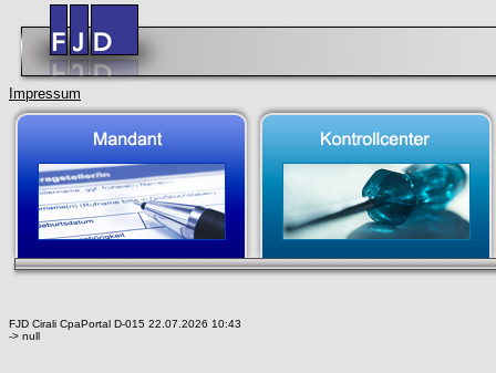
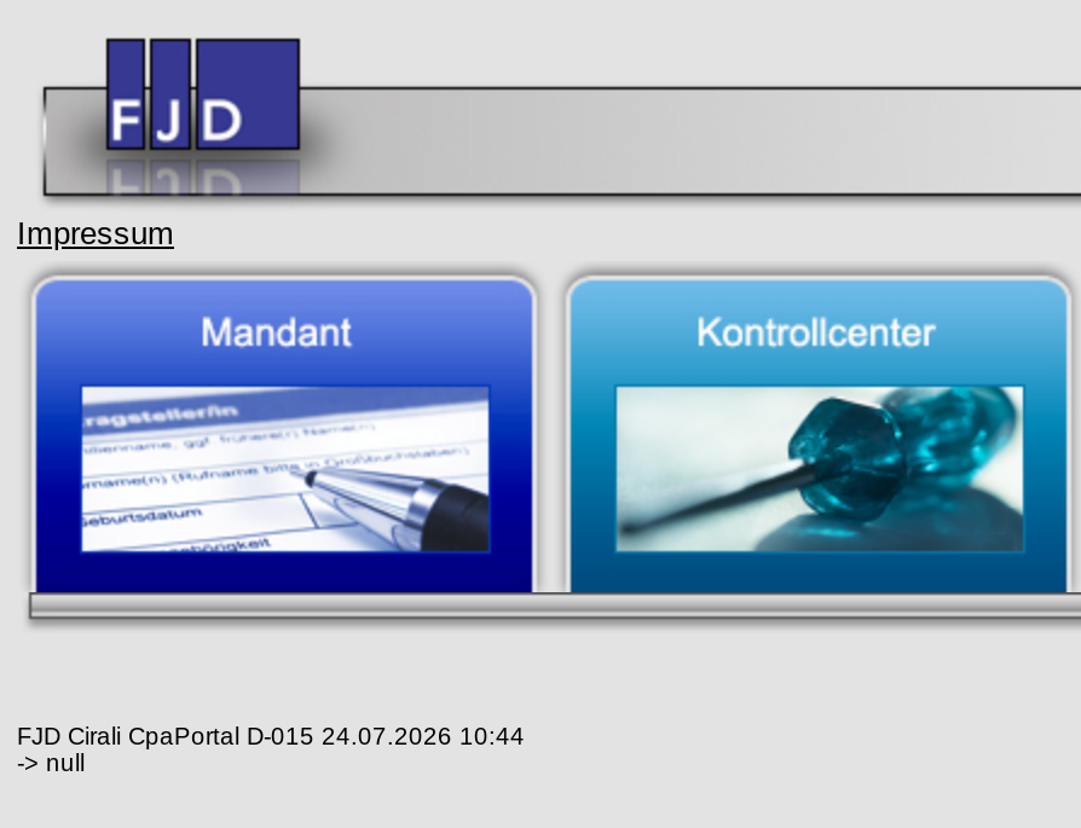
- FJD Cirali CpaPortal D-015 22.07.2026 10:43
+ FJD Cirali CpaPortal D-015 24.07.2026 10:44
